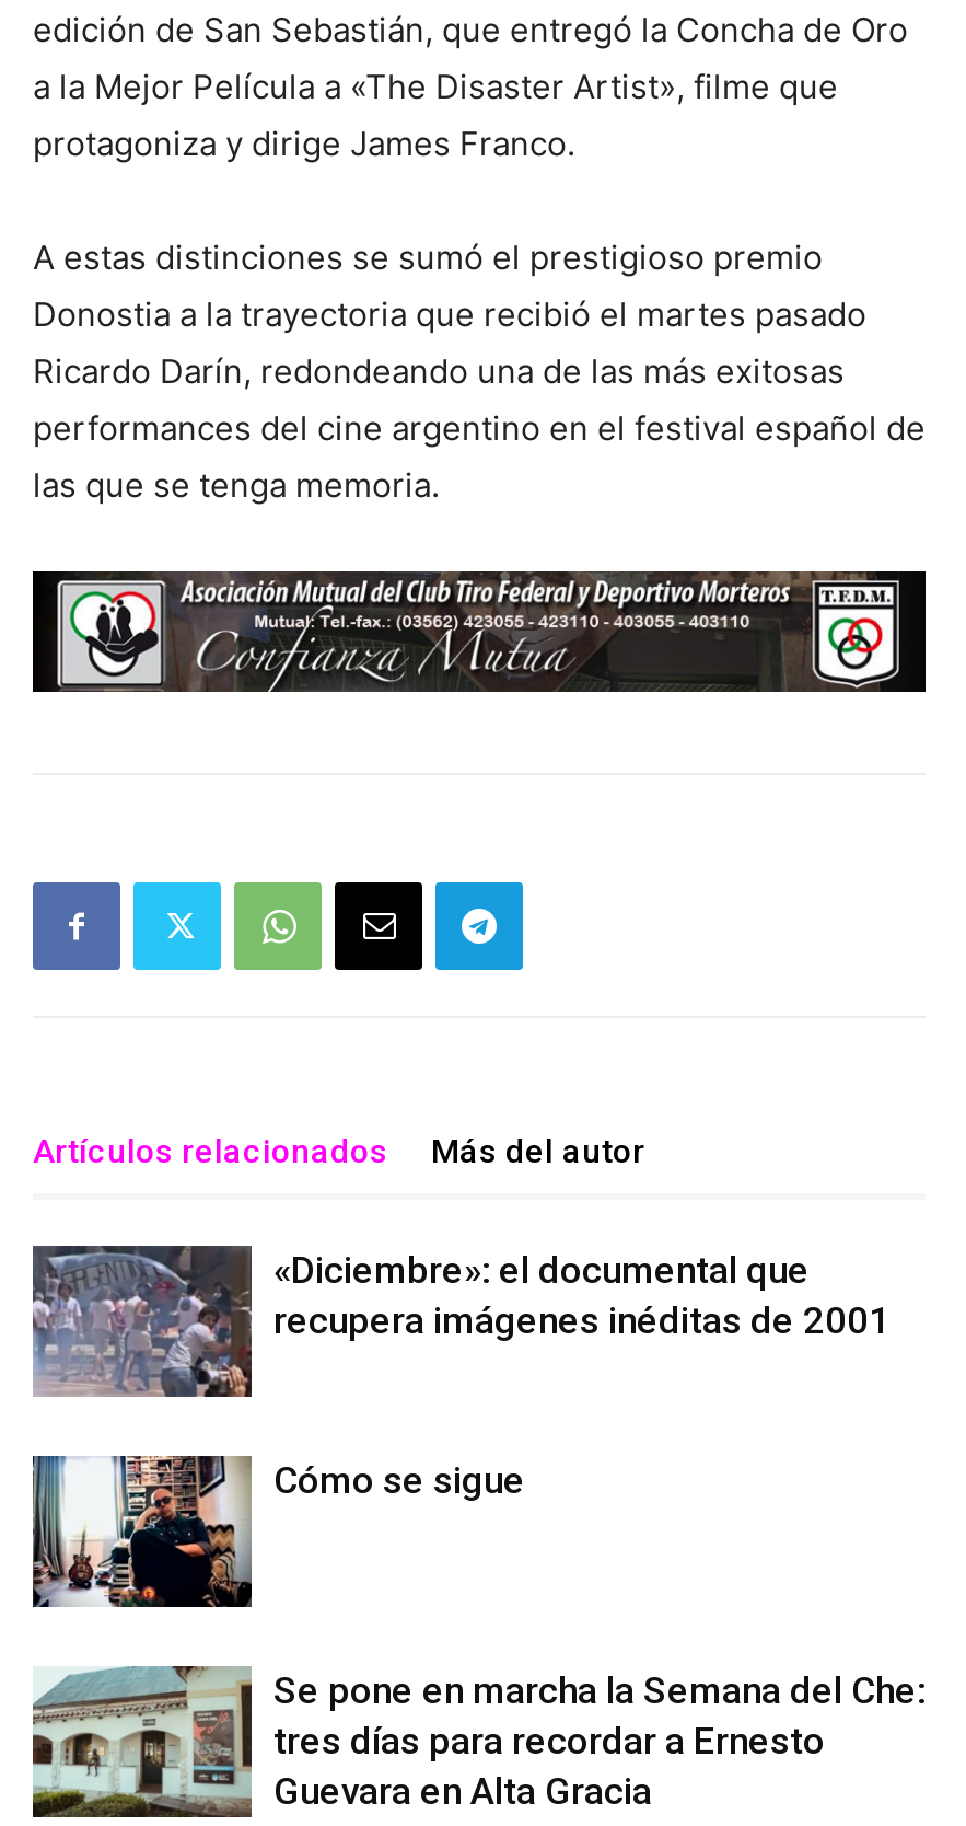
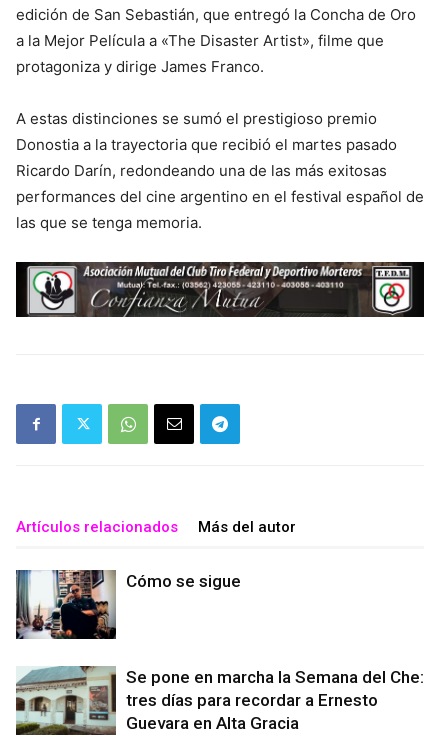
- [image]
- «Diciembre»: el documental que
- recupera imágenes inéditas de 2001
